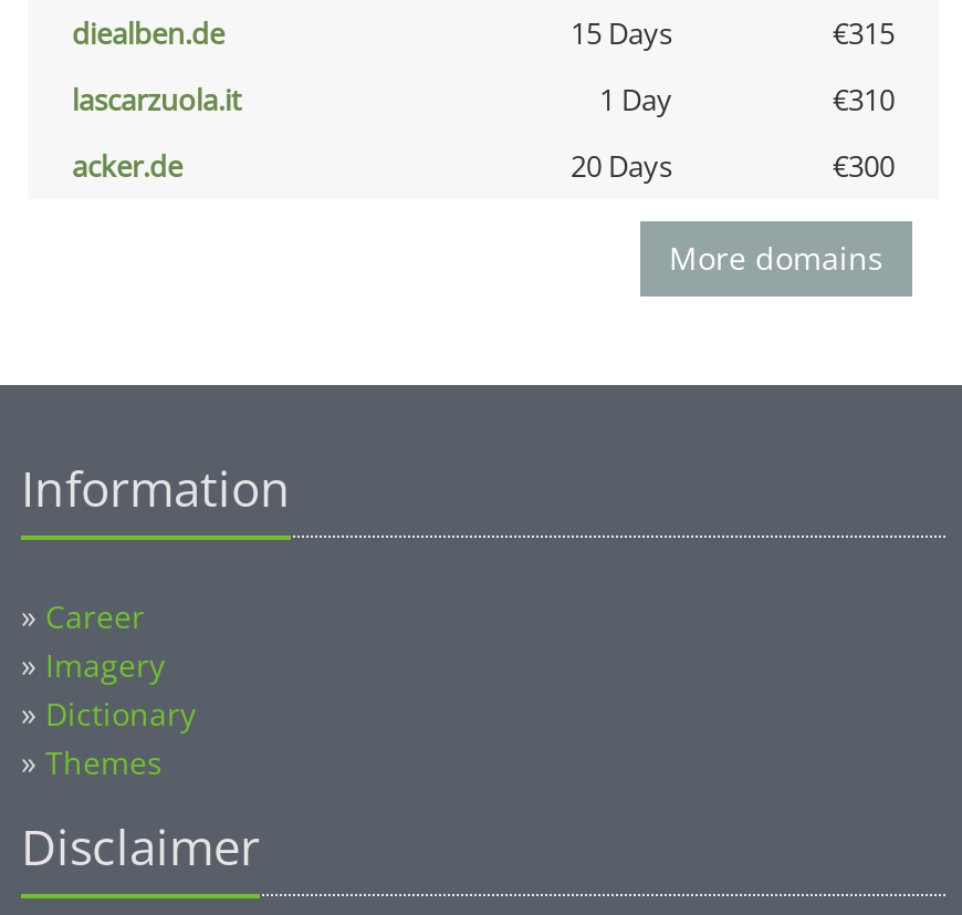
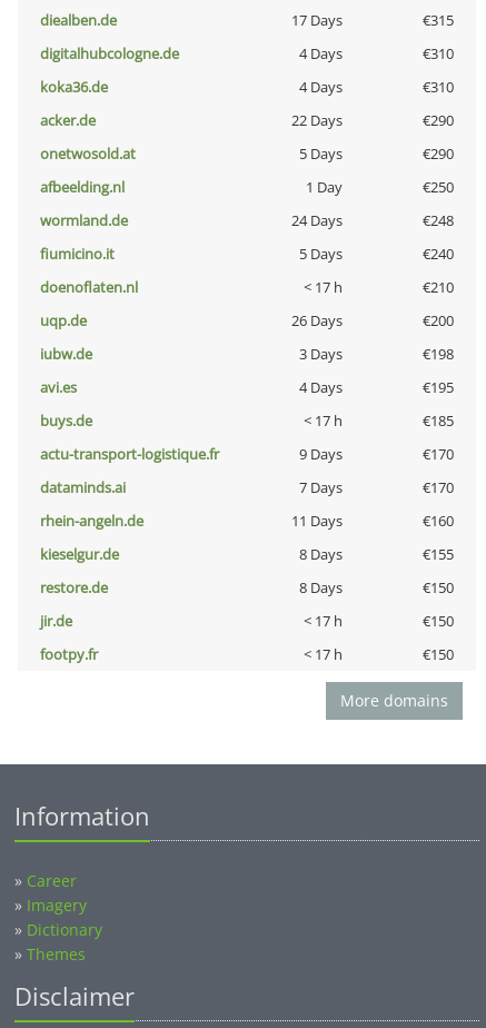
- 15 Days
+ 17 Days

- lascarzuola.it
- 1 Day
+ digitalhubcologne.de
+ 4 Days
+ €310
+ koka36.de
+ 4 Days

- 20 Days
- €300
+ 22 Days
+ €290
+ onetwosold.at
+ 5 Days
+ €290
+ afbeelding.nl
+ 1 Day
+ €250
+ wormland.de
+ 24 Days
+ €248
+ fiumicino.it
+ 5 Days
+ €240
+ doenoflaten.nl
+ < 17 h
+ €210
+ uqp.de
+ 26 Days
+ €200
+ iubw.de
+ 3 Days
+ €198
+ avi.es
+ 4 Days
+ €195
+ buys.de
+ < 17 h
+ €185
+ actu-transport-logistique.fr
+ 9 Days
+ €170
+ dataminds.ai
+ 7 Days
+ €170
+ rhein-angeln.de
+ 11 Days
+ €160
+ kieselgur.de
+ 8 Days
+ €155
+ restore.de
+ 8 Days
+ €150
+ jir.de
+ < 17 h
+ €150
+ footpy.fr
+ < 17 h
+ €150
